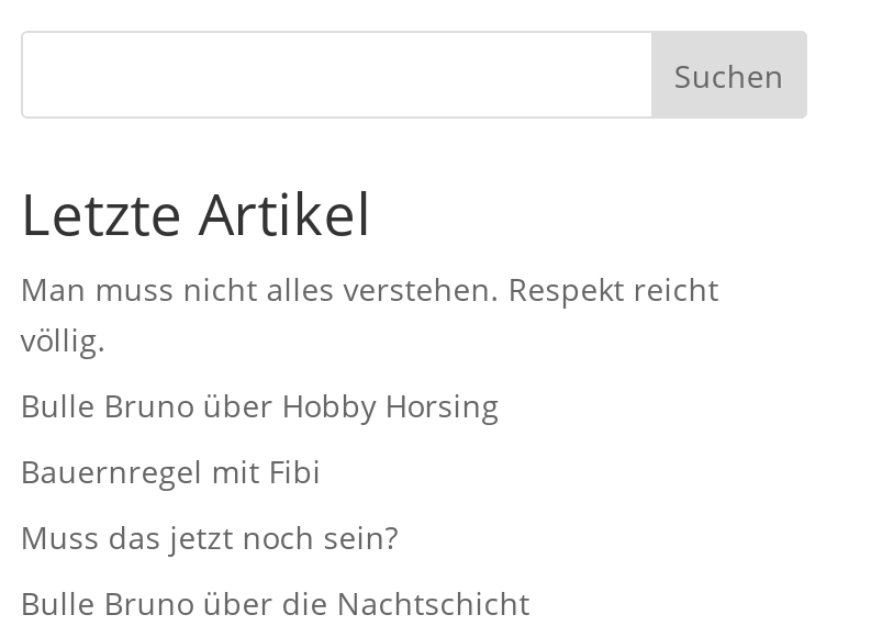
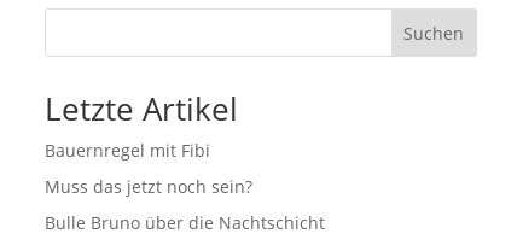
- Man muss nicht alles verstehen. Respekt reicht
- völlig.
- Bulle Bruno über Hobby Horsing
